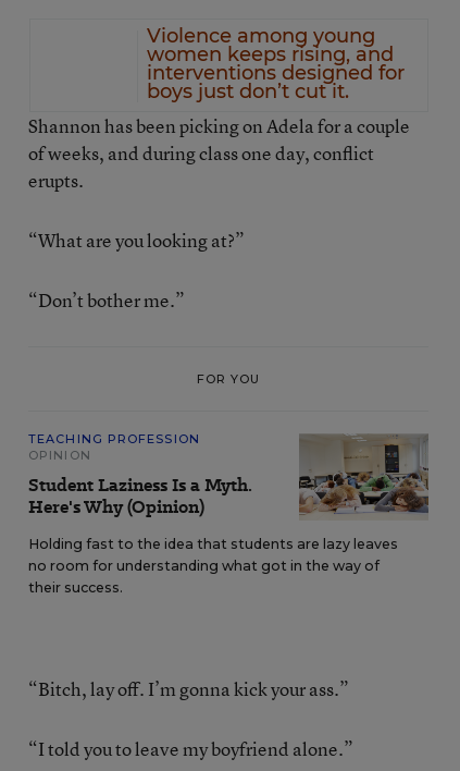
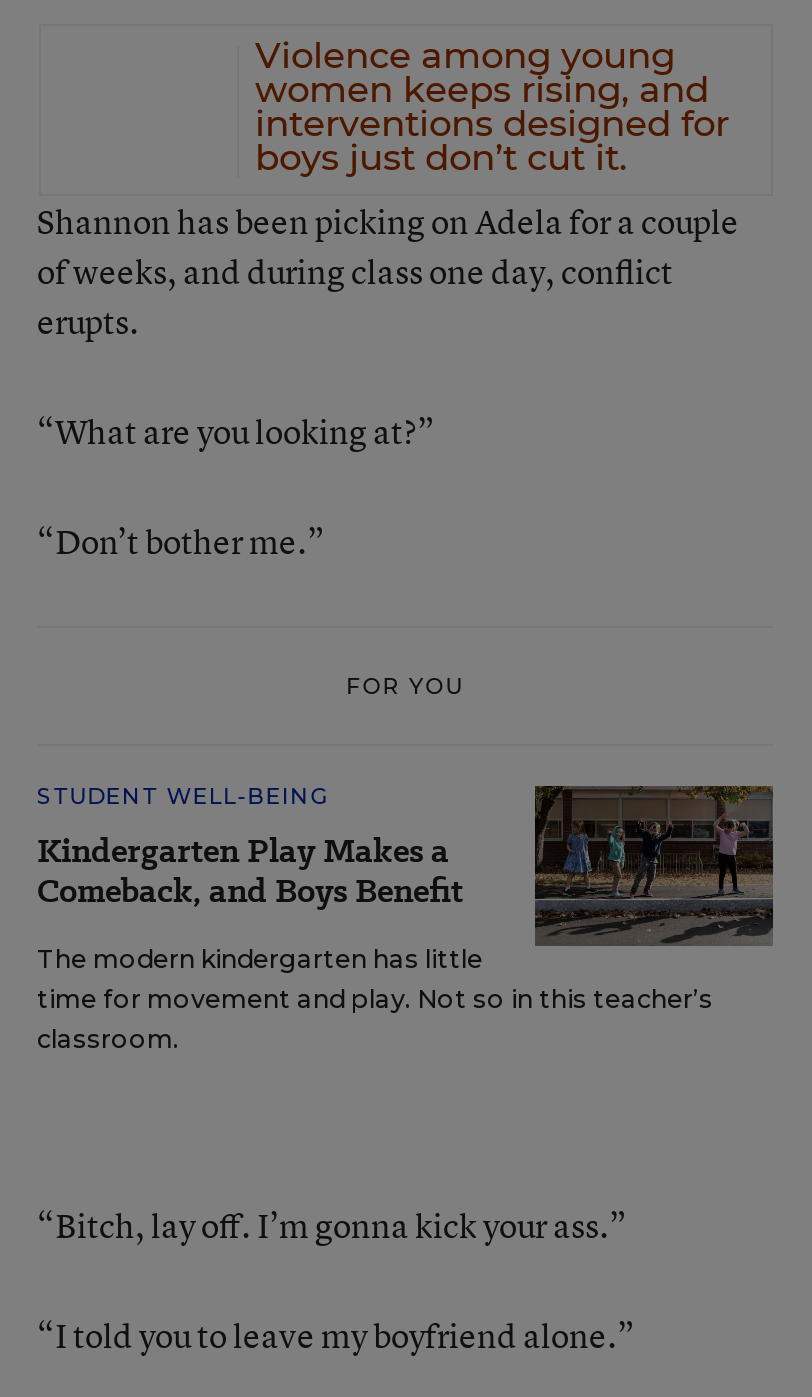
- TEACHING PROFESSION
- OPINION
- Student Laziness Is a Myth.
- Here's Why (Opinion)
+ STUDENT WELL-BEING
+ Kindergarten Play Makes a
+ Comeback, and Boys Benefit

- [image]
- Holding fast to the idea that students are lazy leaves
- no room for understanding what got in the way of
- their success.
+ [image]
+ The modern kindergarten has little
+ time for movement and play. Not so in this teacher’s
+ classroom.
